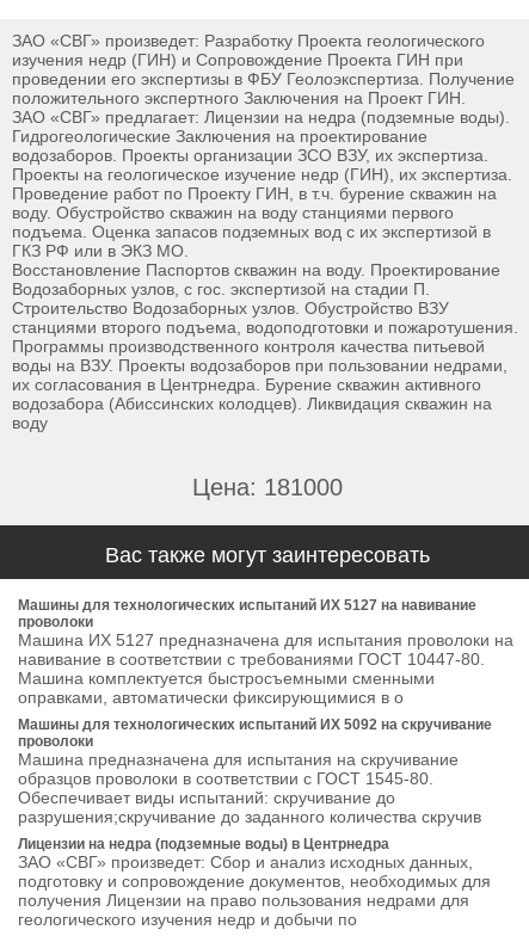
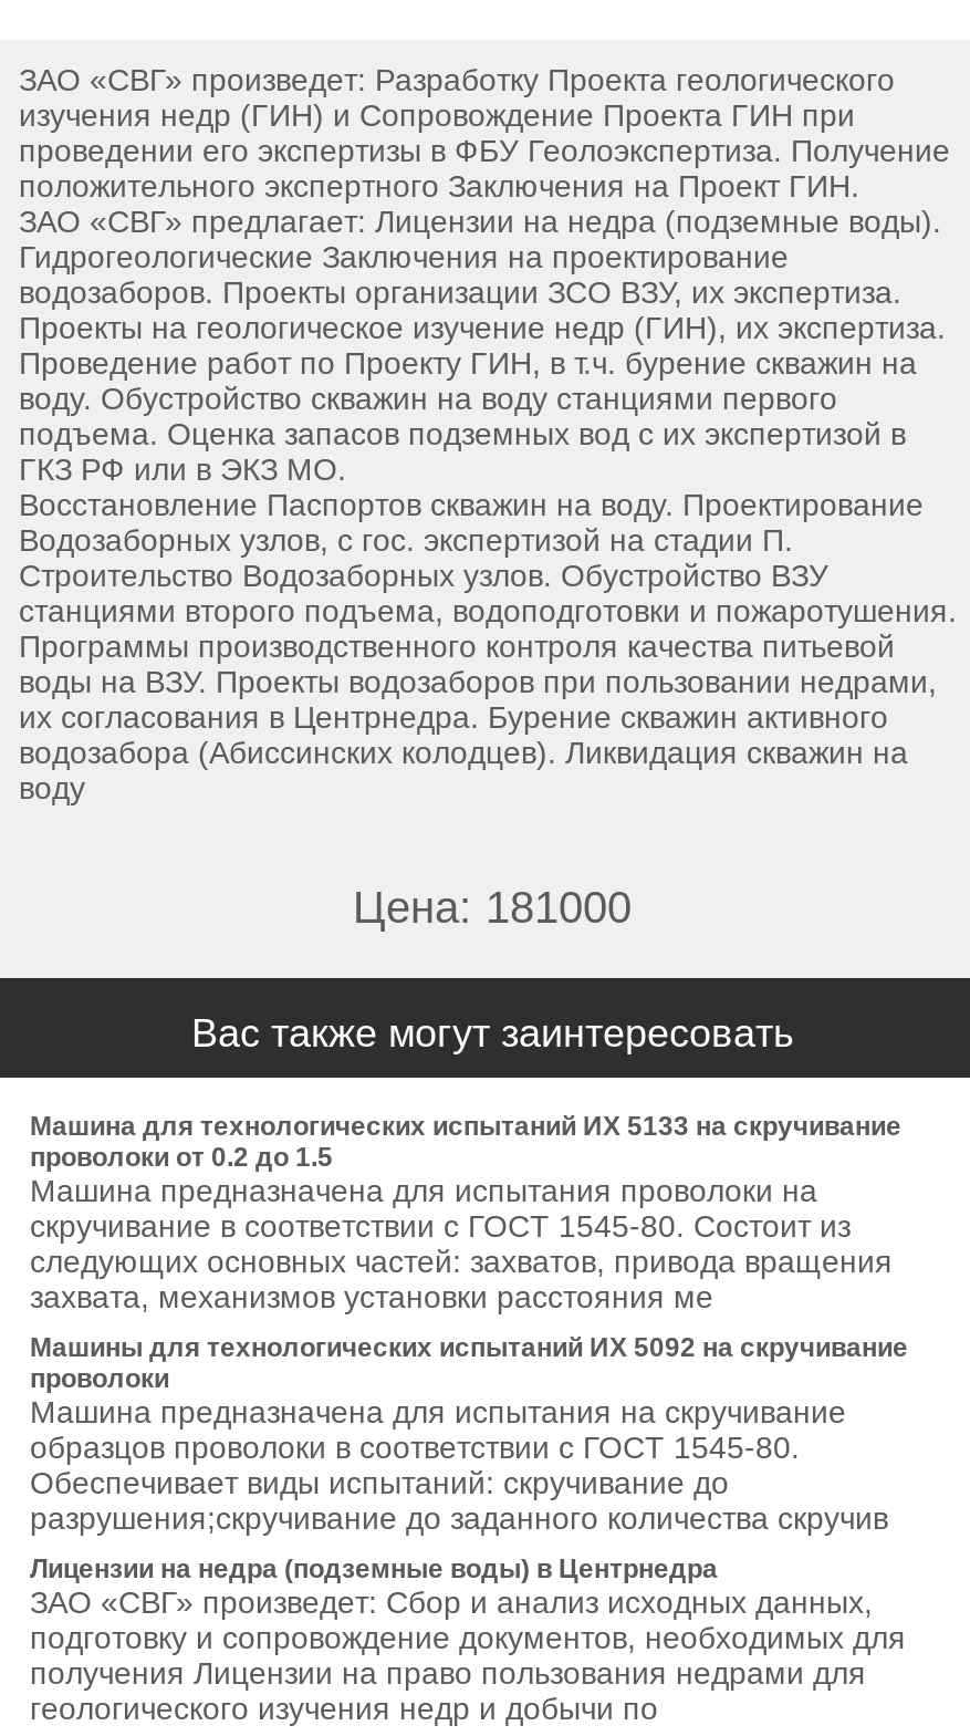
- Машины для технологических испытаний ИХ 5127 на навивание
- проволоки
- Машина ИХ 5127 предназначена для испытания проволоки на
- навивание в соответствии с требованиями ГОСТ 10447-80.
- Машина комплектуется быстросъемными сменными
- оправками, автоматически фиксирующимися в о
+ Машина для технологических испытаний ИХ 5133 на скручивание
+ проволоки от 0.2 до 1.5
+ Машина предназначена для испытания проволоки на
+ скручивание в соответствии с ГОСТ 1545-80. Состоит из
+ следующих основных частей: захватов, привода вращения
+ захвата, механизмов установки расстояния ме
